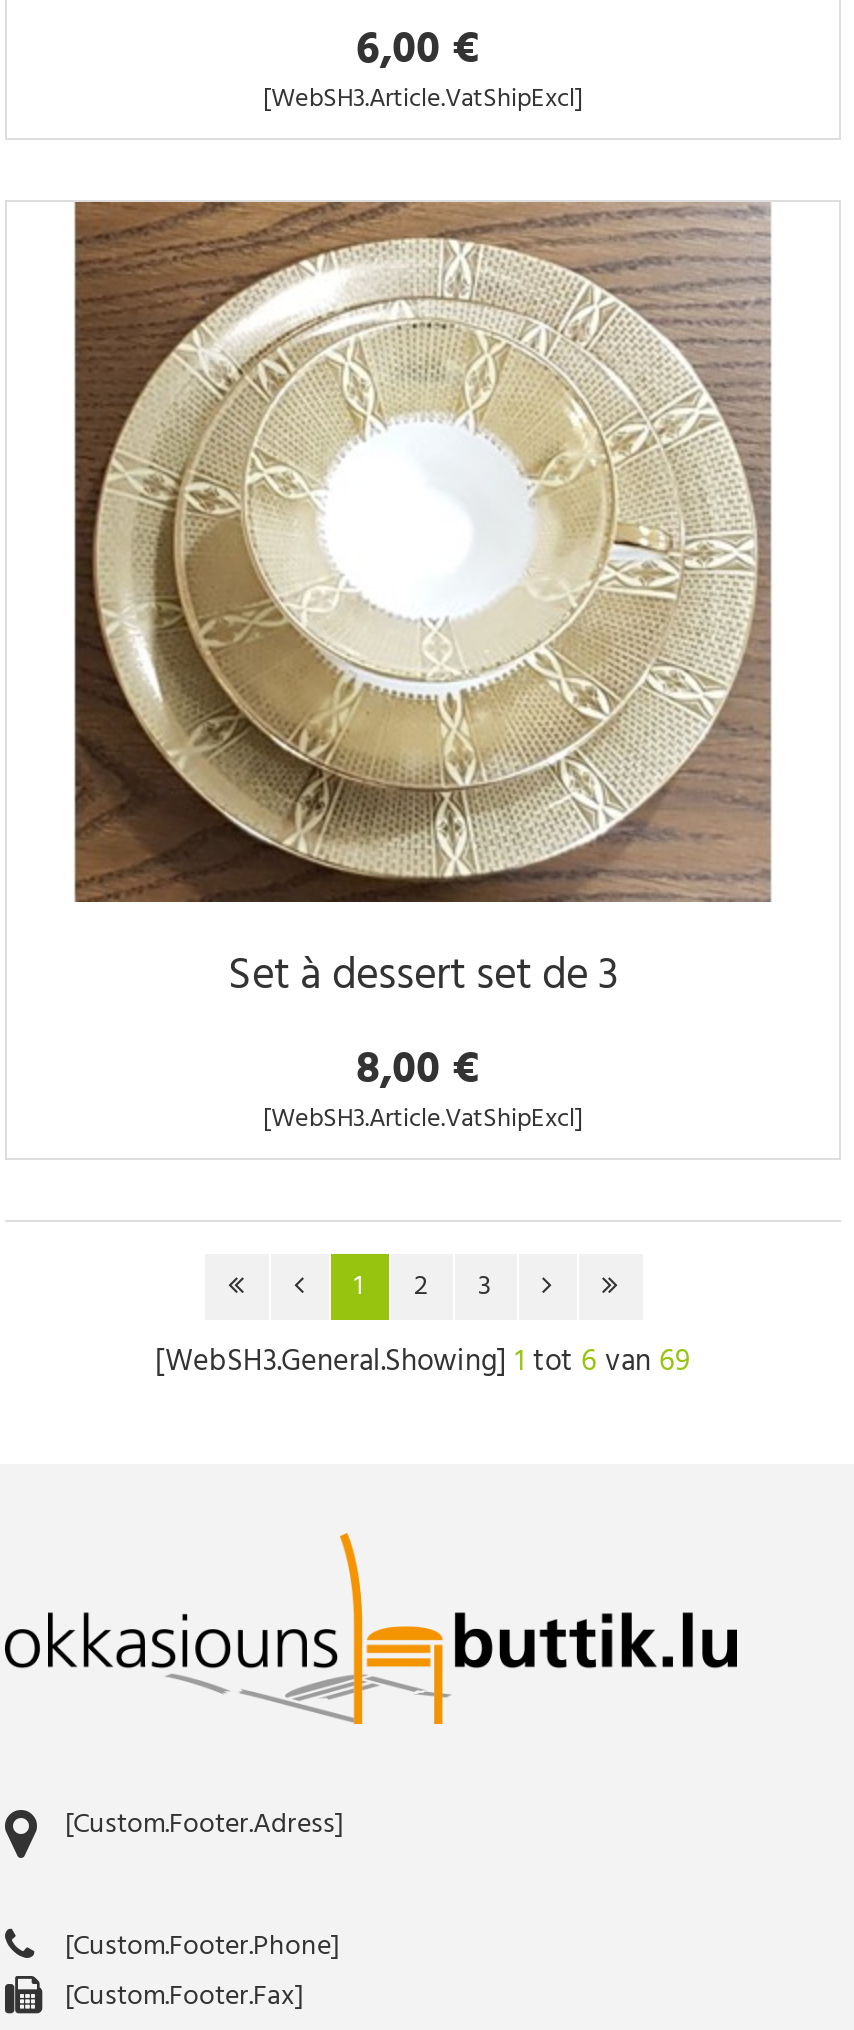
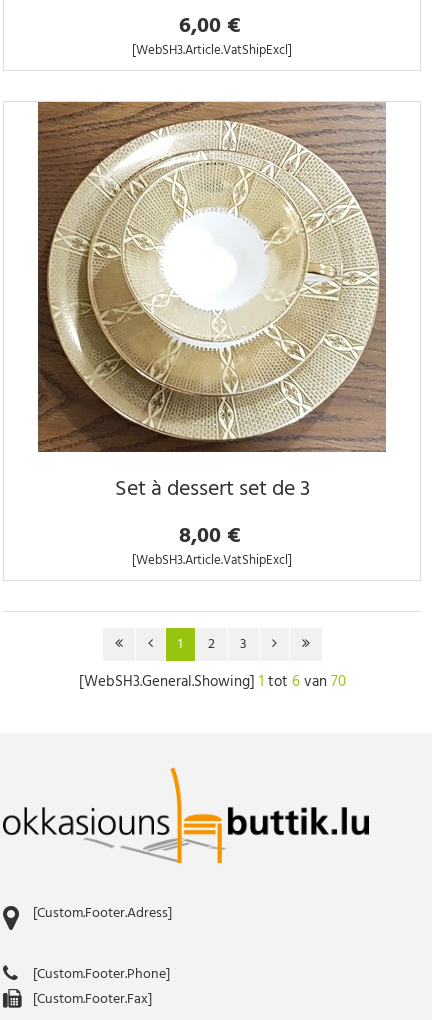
- [WebSH3.General.Showing] 1 tot 6 van 69
+ [WebSH3.General.Showing] 1 tot 6 van 70
